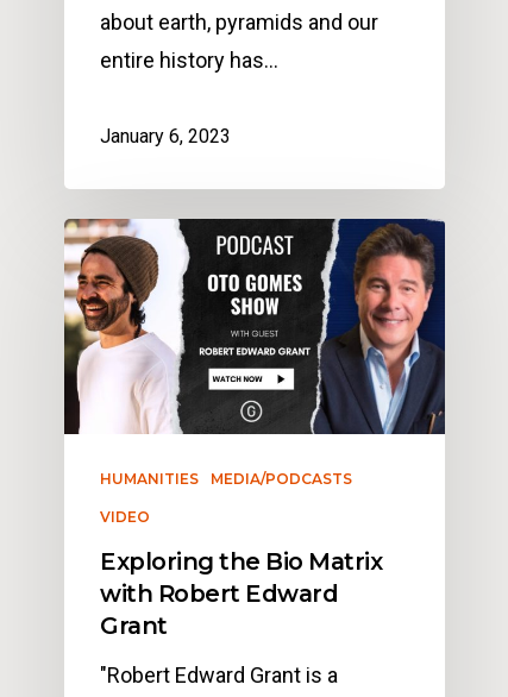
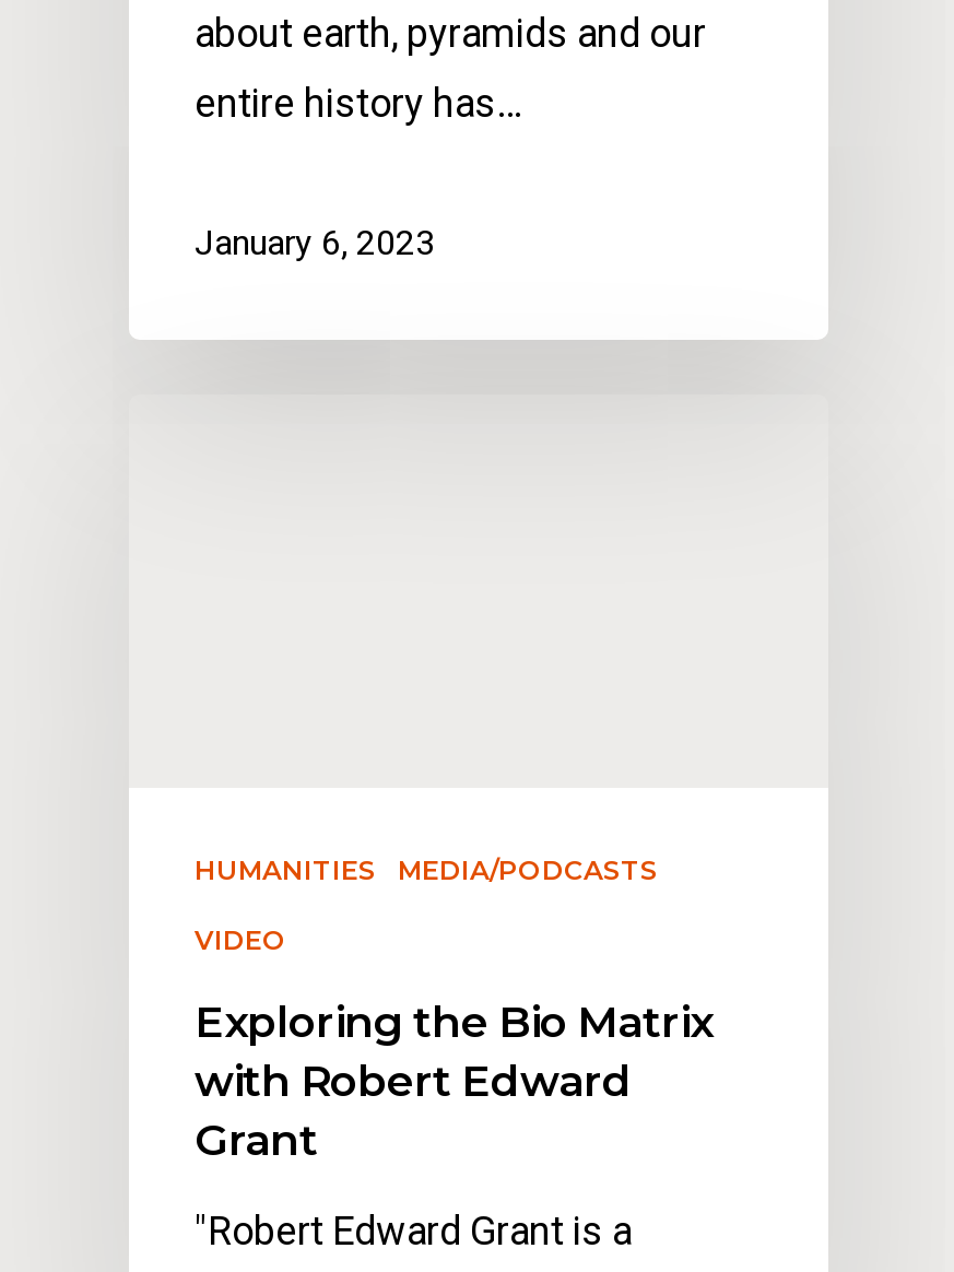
- [image]
